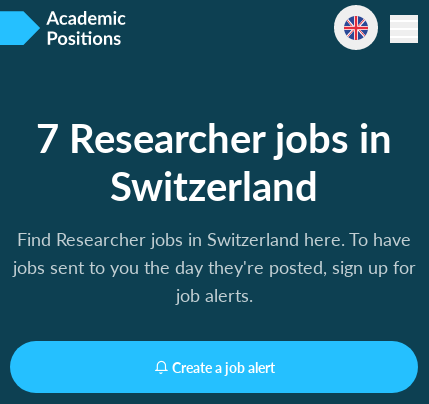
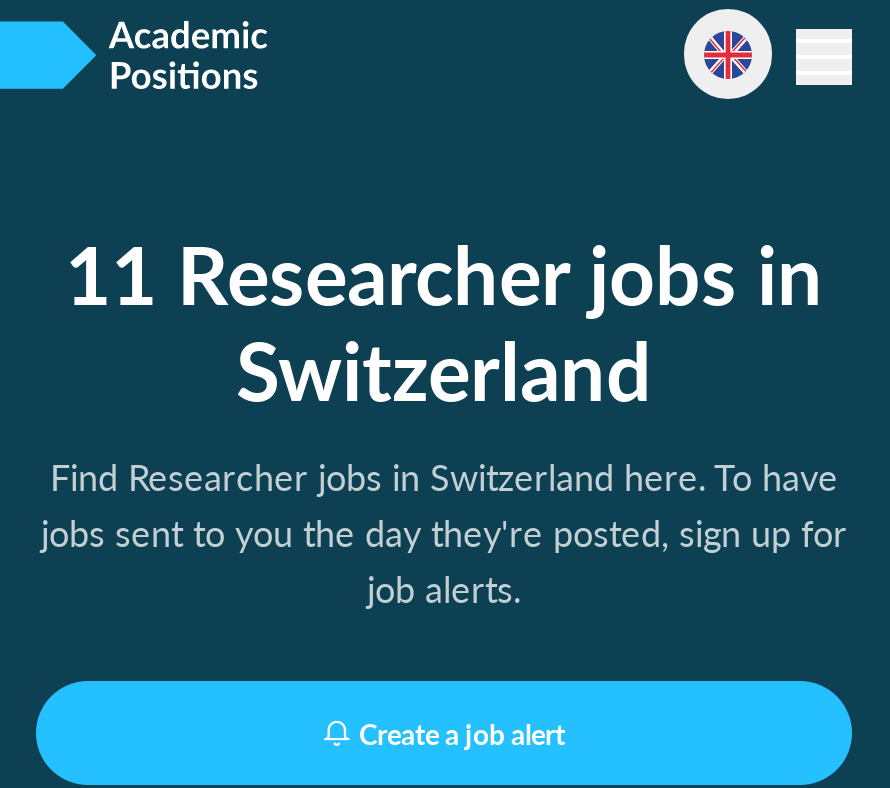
- 7 Researcher jobs in
+ 11 Researcher jobs in
